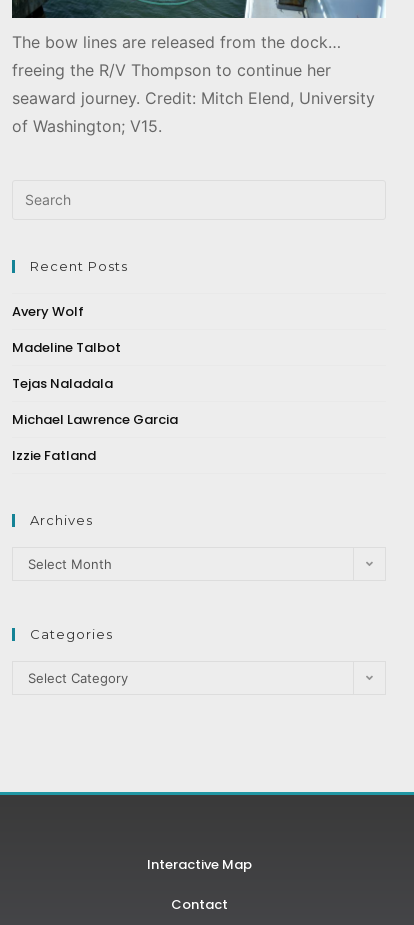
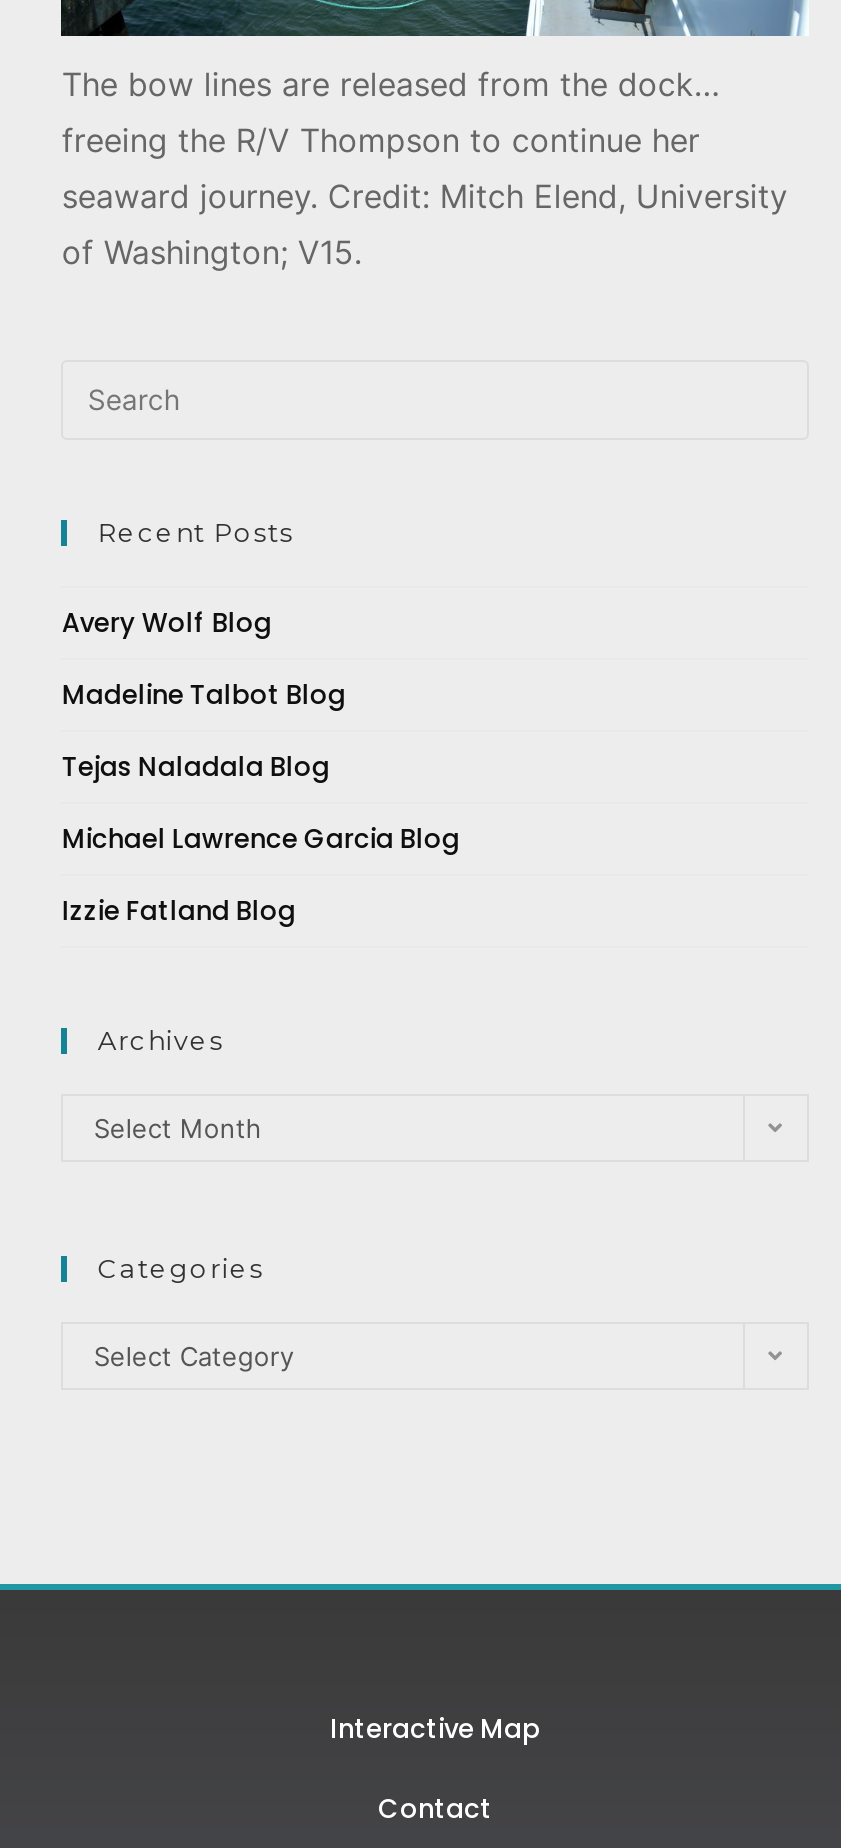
- Avery Wolf
+ Avery Wolf Blog

- Madeline Talbot
+ Madeline Talbot Blog

- Tejas Naladala
+ Tejas Naladala Blog

- Michael Lawrence Garcia
+ Michael Lawrence Garcia Blog

- Izzie Fatland
+ Izzie Fatland Blog
